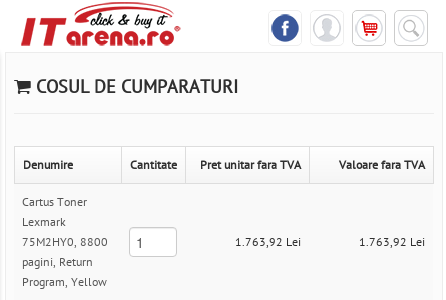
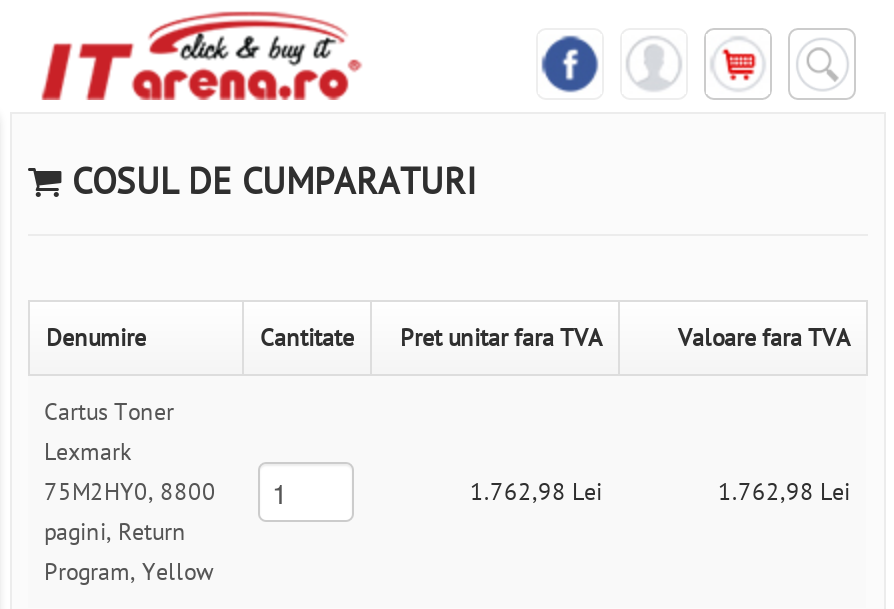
- 1.763,92 Lei
+ 1.762,98 Lei

- 1.763,92 Lei
+ 1.762,98 Lei
